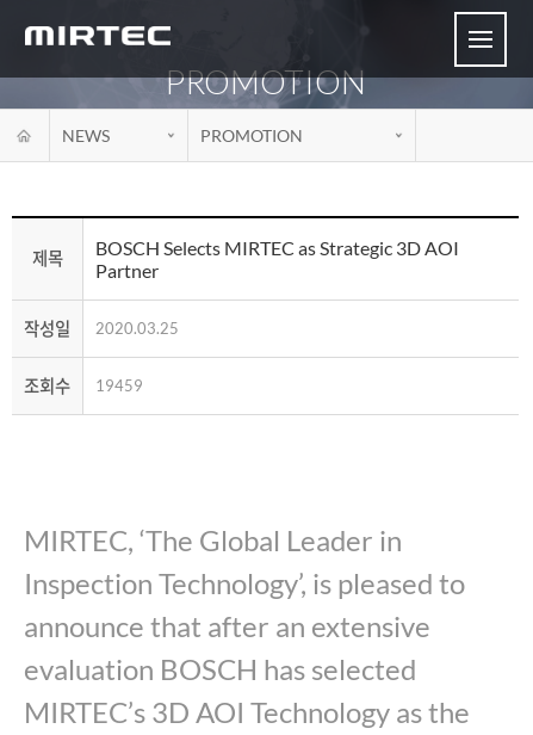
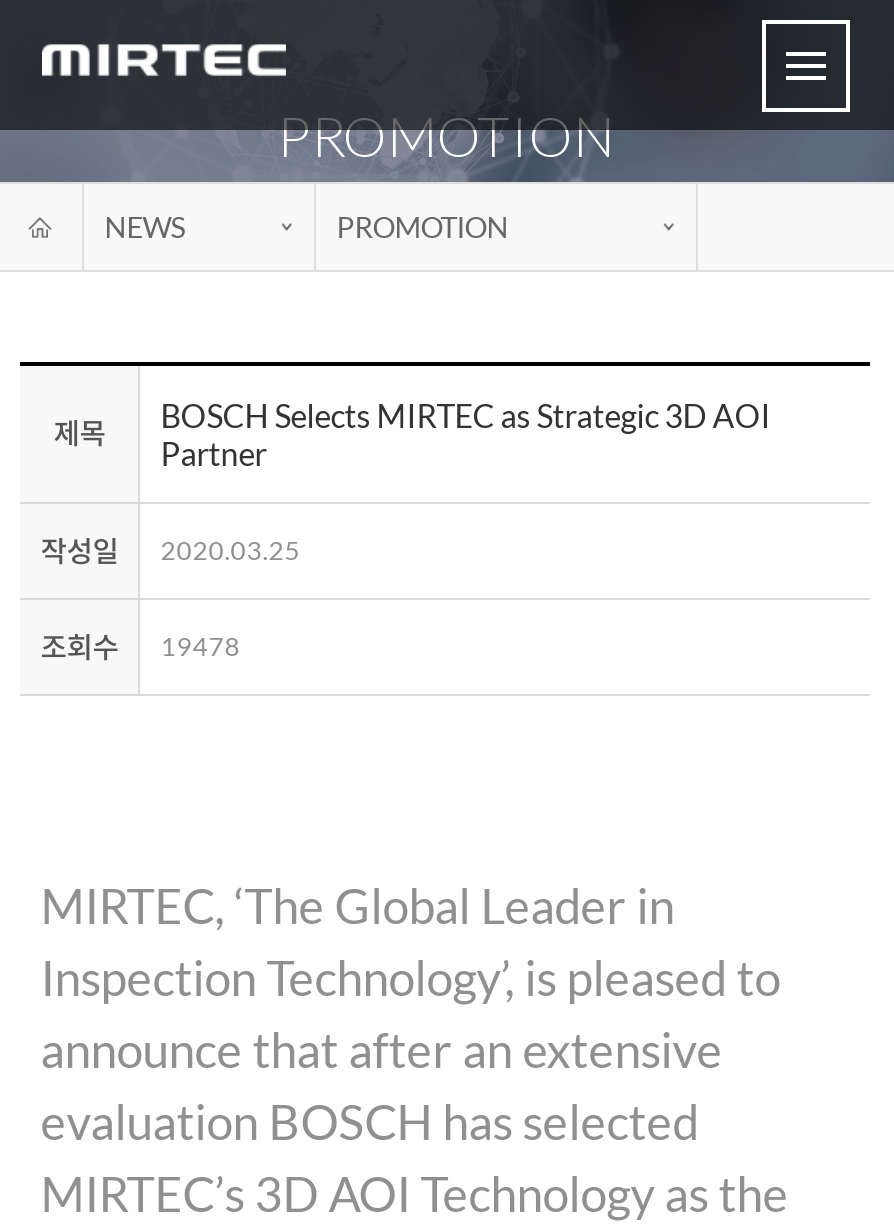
- 조회수 19459
+ 조회수 19478
